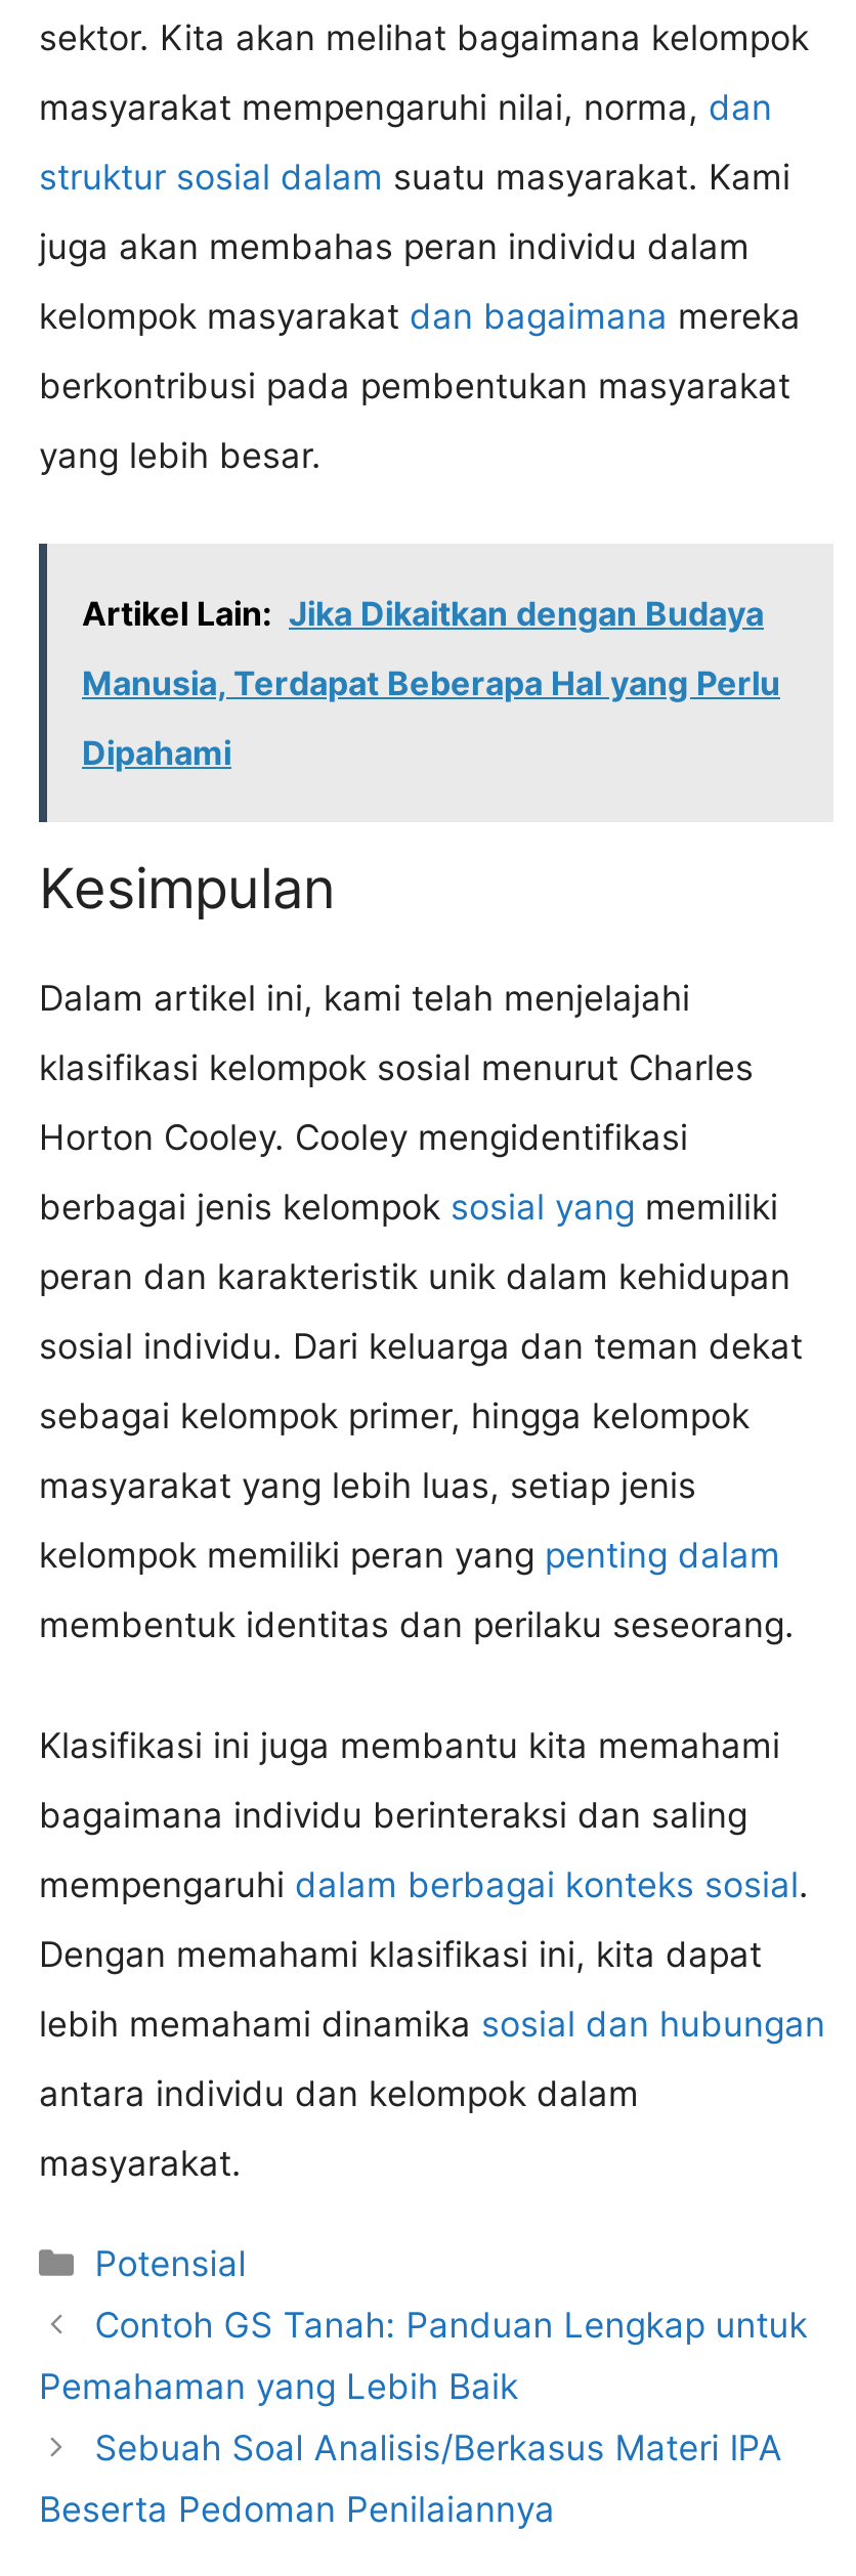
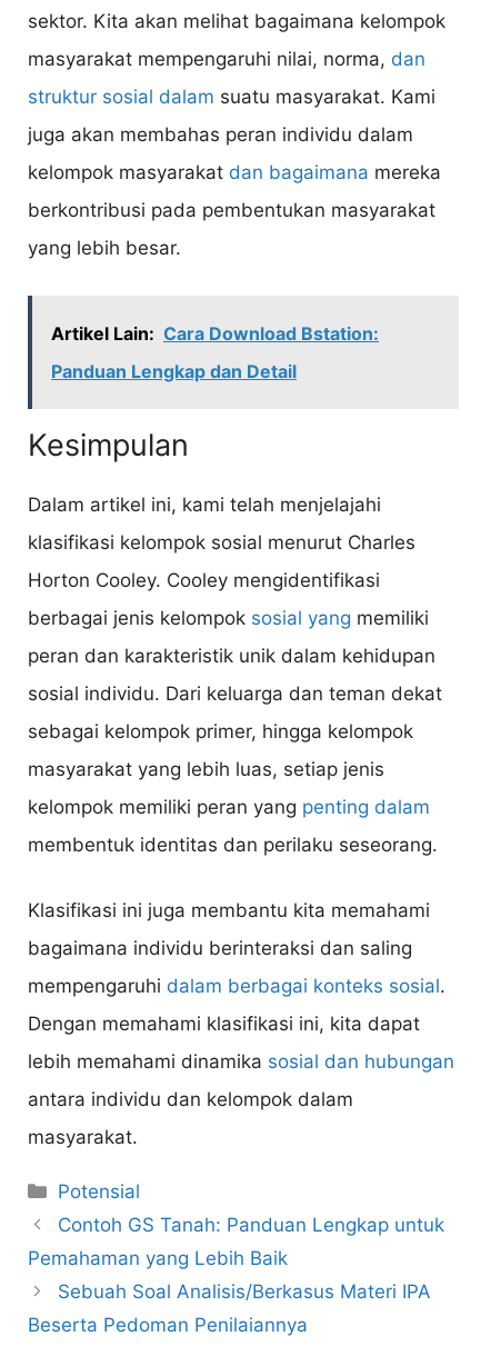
- Artikel Lain: Jika Dikaitkan dengan Budaya
- Manusia, Terdapat Beberapa Hal yang Perlu
- Dipahami
+ Artikel Lain: Cara Download Bstation:
+ Panduan Lengkap dan Detail
